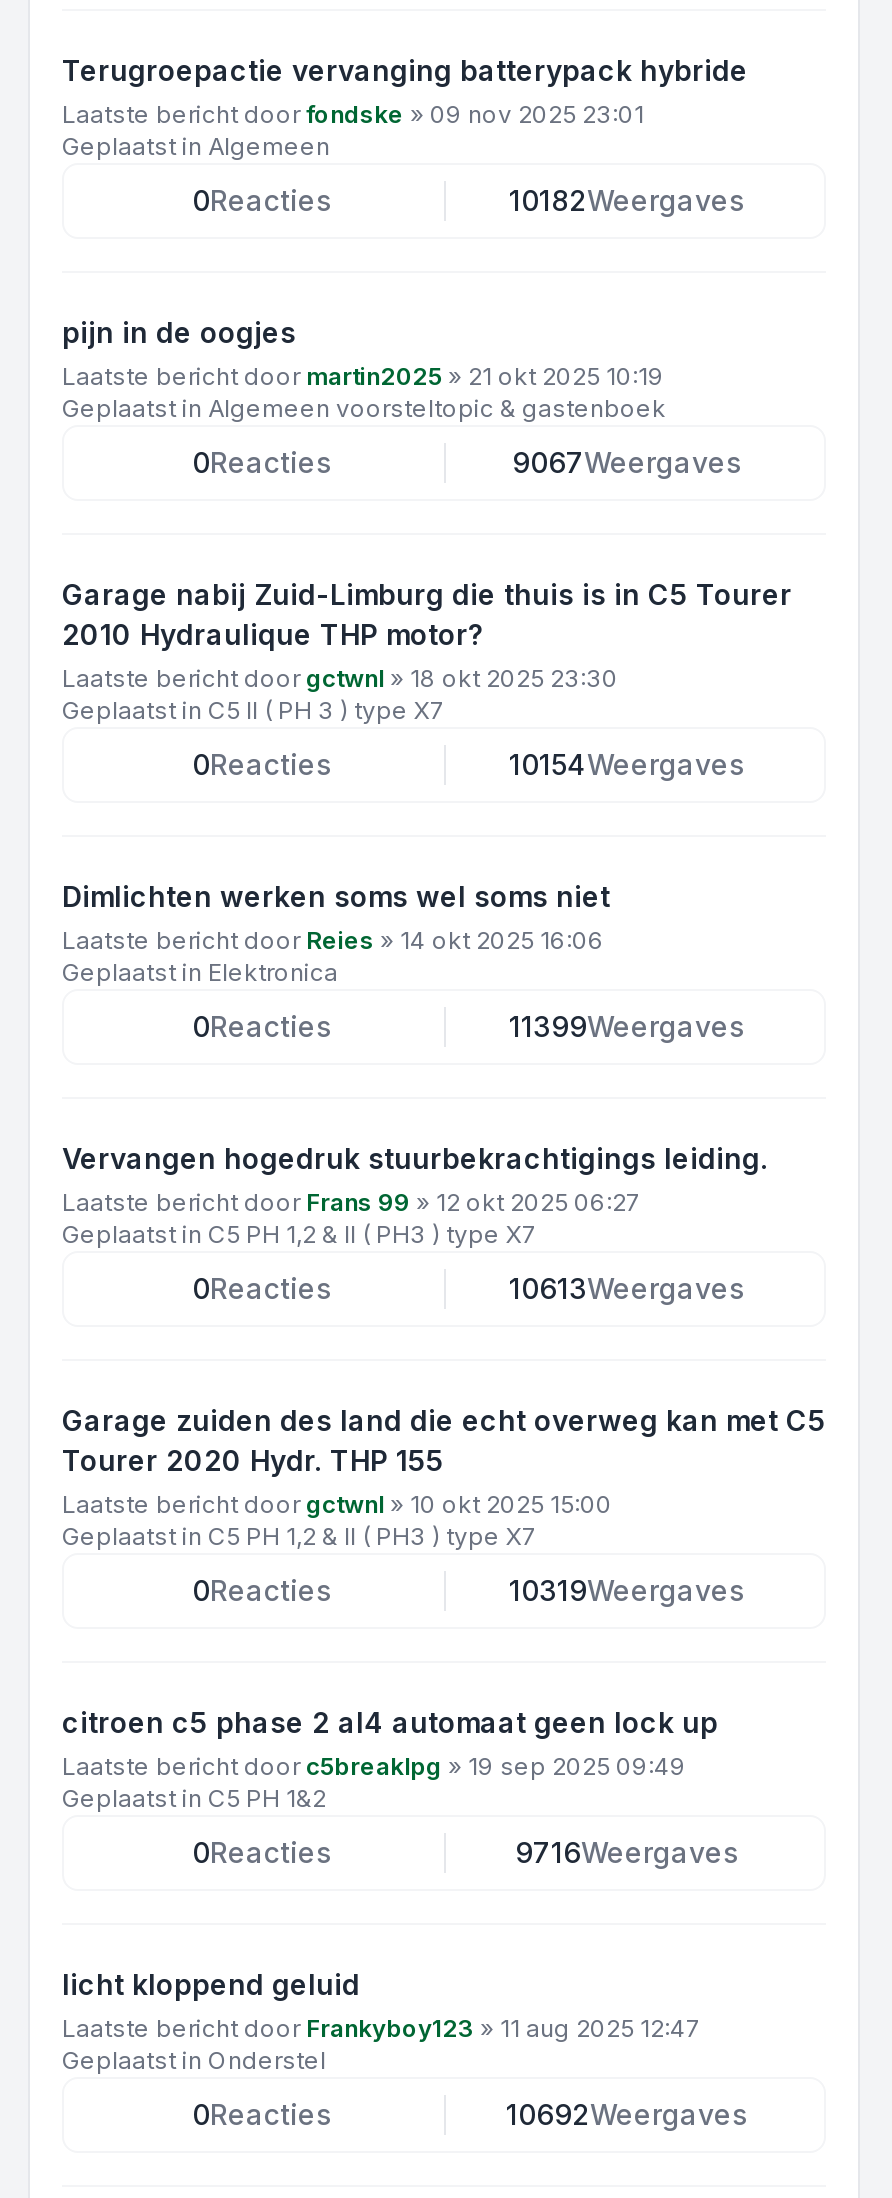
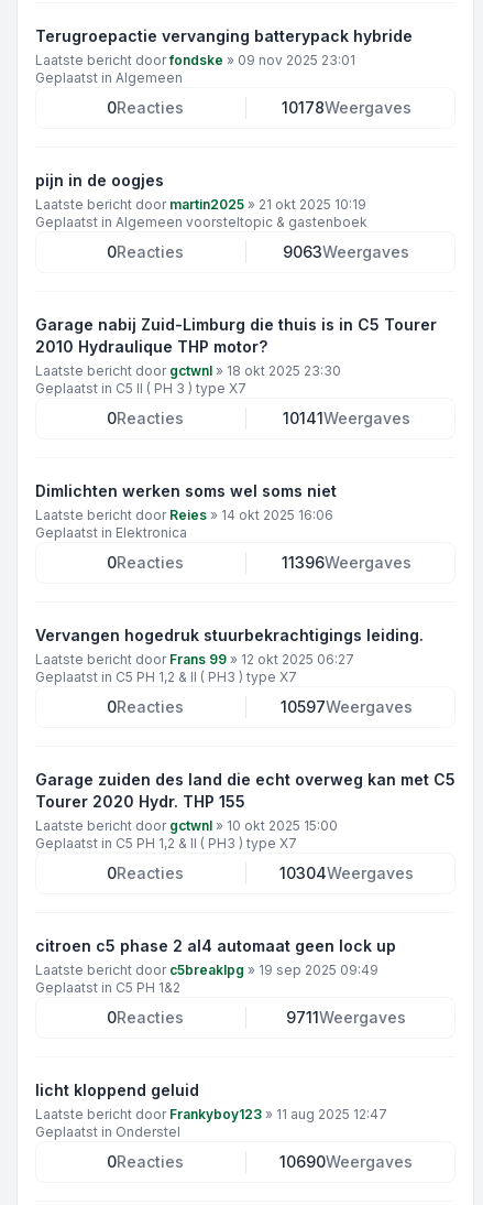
- 10182Weergaves
+ 10178Weergaves

- 9067Weergaves
+ 9063Weergaves

- 10154Weergaves
+ 10141Weergaves

- 11399Weergaves
+ 11396Weergaves

- 10613Weergaves
+ 10597Weergaves

- 10319Weergaves
+ 10304Weergaves

- 9716Weergaves
+ 9711Weergaves

- 10692Weergaves
+ 10690Weergaves
